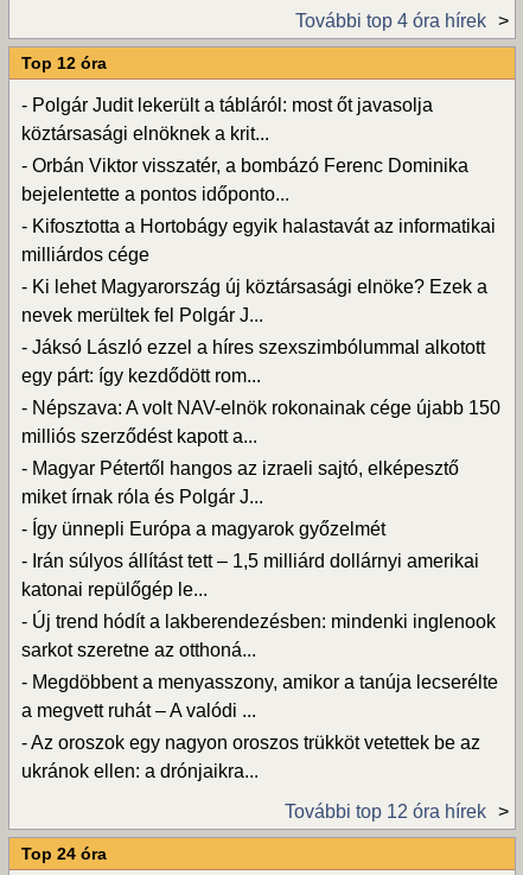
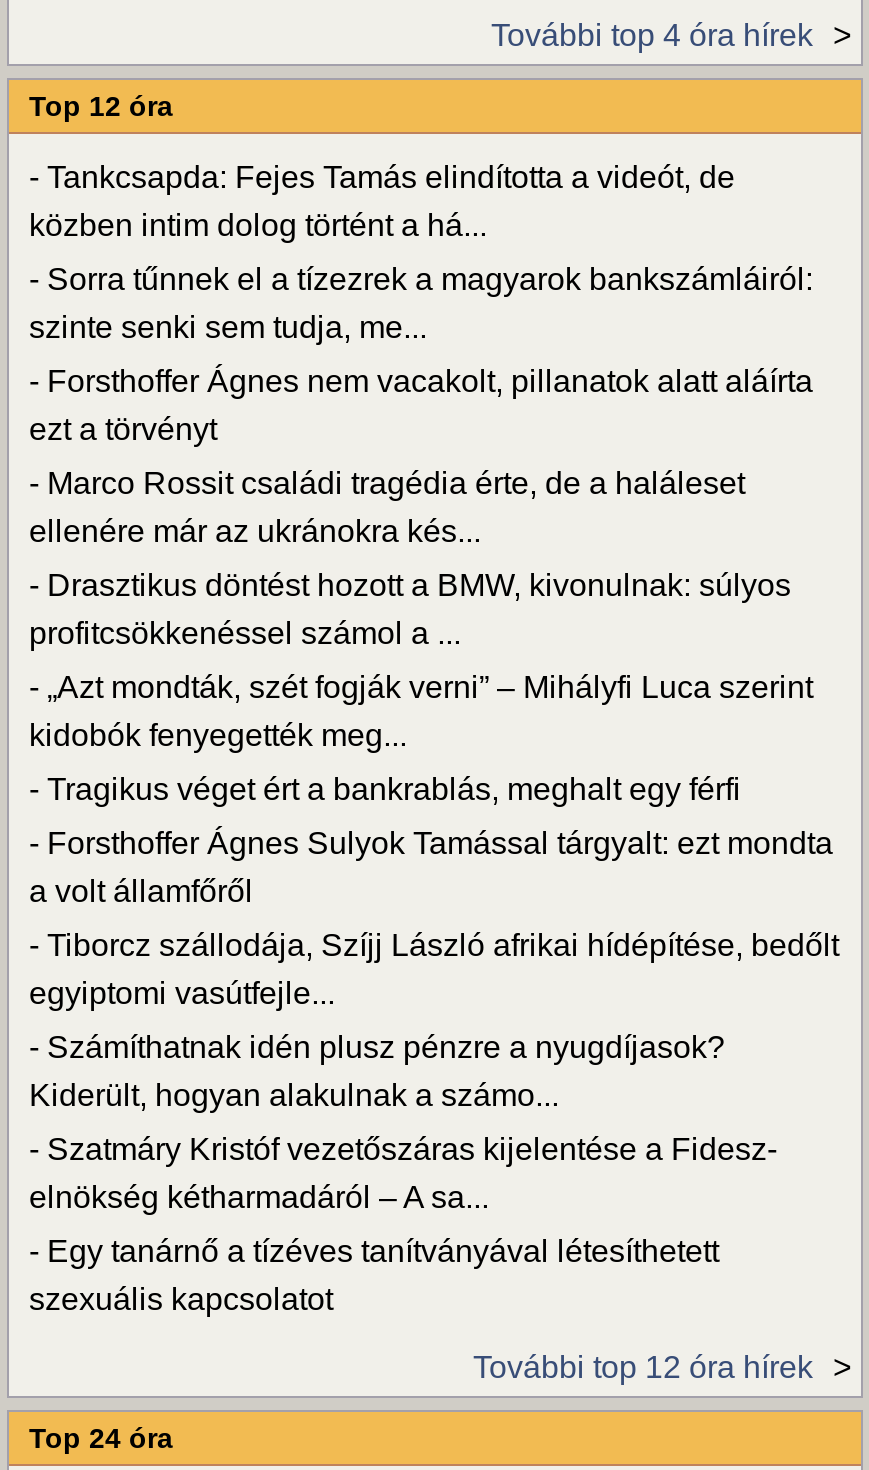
- - Polgár Judit lekerült a tábláról: most őt javasolja
- köztársasági elnöknek a krit...
+ - Tankcsapda: Fejes Tamás elindította a videót, de
+ közben intim dolog történt a há...

- - Orbán Viktor visszatér, a bombázó Ferenc Dominika
- bejelentette a pontos időponto...
+ - Sorra tűnnek el a tízezrek a magyarok bankszámláiról:
+ szinte senki sem tudja, me...

- - Kifosztotta a Hortobágy egyik halastavát az informatikai
- milliárdos cége
+ - Forsthoffer Ágnes nem vacakolt, pillanatok alatt aláírta
+ ezt a törvényt

- - Ki lehet Magyarország új köztársasági elnöke? Ezek a
- nevek merültek fel Polgár J...
+ - Marco Rossit családi tragédia érte, de a haláleset
+ ellenére már az ukránokra kés...

- - Jáksó László ezzel a híres szexszimbólummal alkotott
- egy párt: így kezdődött rom...
+ - Drasztikus döntést hozott a BMW, kivonulnak: súlyos
+ profitcsökkenéssel számol a ...

- - Népszava: A volt NAV-elnök rokonainak cége újabb 150
- milliós szerződést kapott a...
+ - „Azt mondták, szét fogják verni” – Mihályfi Luca szerint
+ kidobók fenyegették meg...

- - Magyar Pétertől hangos az izraeli sajtó, elképesztő
- miket írnak róla és Polgár J...
+ - Tragikus véget ért a bankrablás, meghalt egy férfi

- - Így ünnepli Európa a magyarok győzelmét
+ - Forsthoffer Ágnes Sulyok Tamással tárgyalt: ezt mondta
+ a volt államfőről

- - Irán súlyos állítást tett – 1,5 milliárd dollárnyi amerikai
- katonai repülőgép le...
+ - Tiborcz szállodája, Szíjj László afrikai hídépítése, bedőlt
+ egyiptomi vasútfejle...

- - Új trend hódít a lakberendezésben: mindenki inglenook
- sarkot szeretne az otthoná...
+ - Számíthatnak idén plusz pénzre a nyugdíjasok?
+ Kiderült, hogyan alakulnak a számo...

- - Megdöbbent a menyasszony, amikor a tanúja lecserélte
- a megvett ruhát – A valódi ...
+ - Szatmáry Kristóf vezetőszáras kijelentése a Fidesz-
+ elnökség kétharmadáról – A sa...

- - Az oroszok egy nagyon oroszos trükköt vetettek be az
- ukránok ellen: a drónjaikra...
+ - Egy tanárnő a tízéves tanítványával létesíthetett
+ szexuális kapcsolatot
